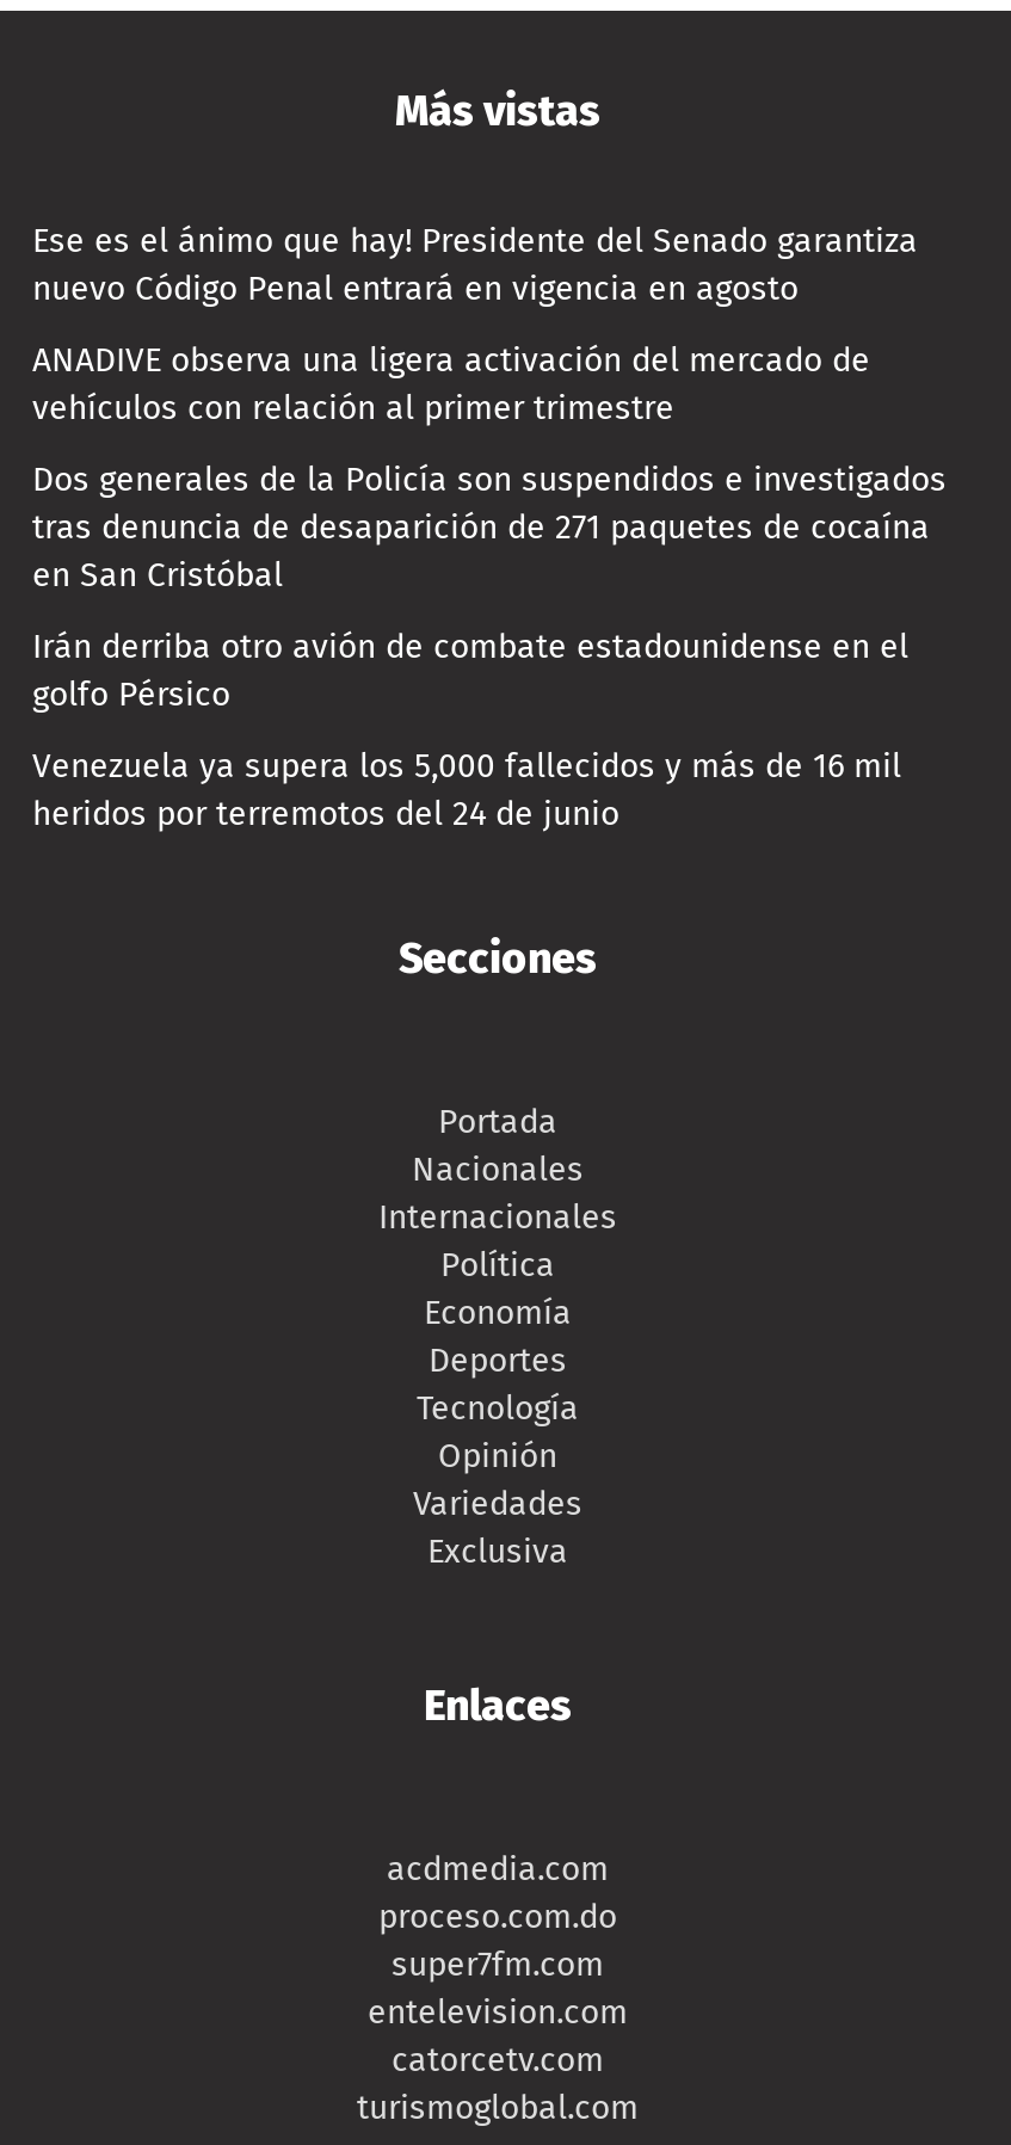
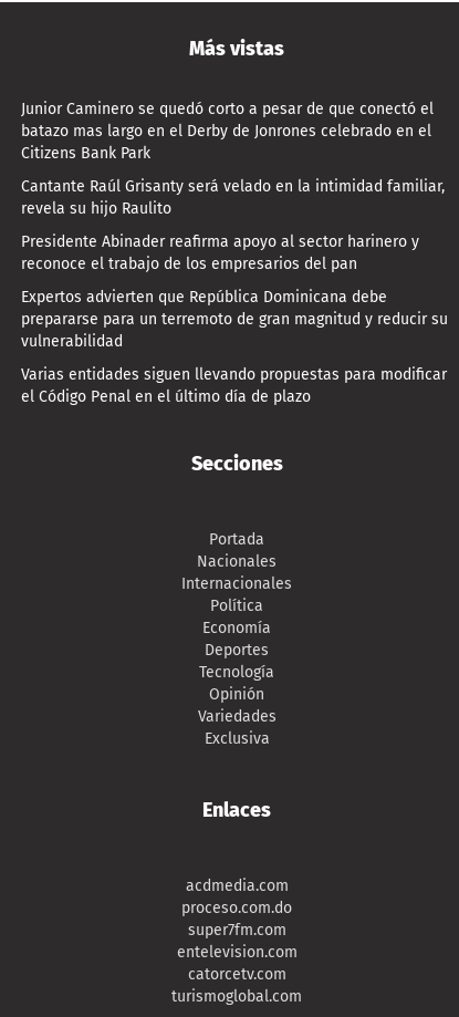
- Ese es el ánimo que hay! Presidente del Senado garantiza
- nuevo Código Penal entrará en vigencia en agosto
+ Junior Caminero se quedó corto a pesar de que conectó el
+ batazo mas largo en el Derby de Jonrones celebrado en el
+ Citizens Bank Park

- ANADIVE observa una ligera activación del mercado de
- vehículos con relación al primer trimestre
+ Cantante Raúl Grisanty será velado en la intimidad familiar,
+ revela su hijo Raulito

- Dos generales de la Policía son suspendidos e investigados
- tras denuncia de desaparición de 271 paquetes de cocaína
- en San Cristóbal
+ Presidente Abinader reafirma apoyo al sector harinero y
+ reconoce el trabajo de los empresarios del pan

- Irán derriba otro avión de combate estadounidense en el
- golfo Pérsico
+ Expertos advierten que República Dominicana debe
+ prepararse para un terremoto de gran magnitud y reducir su
+ vulnerabilidad

- Venezuela ya supera los 5,000 fallecidos y más de 16 mil
- heridos por terremotos del 24 de junio
+ Varias entidades siguen llevando propuestas para modificar
+ el Código Penal en el último día de plazo
